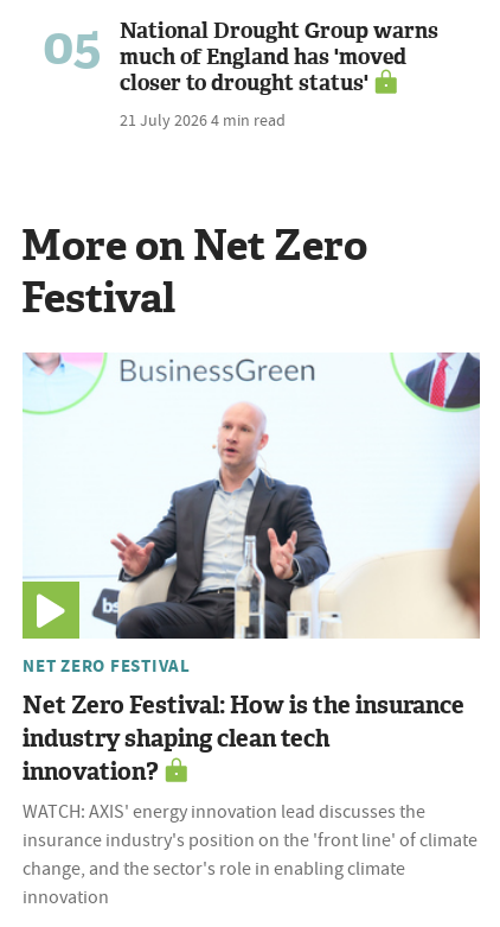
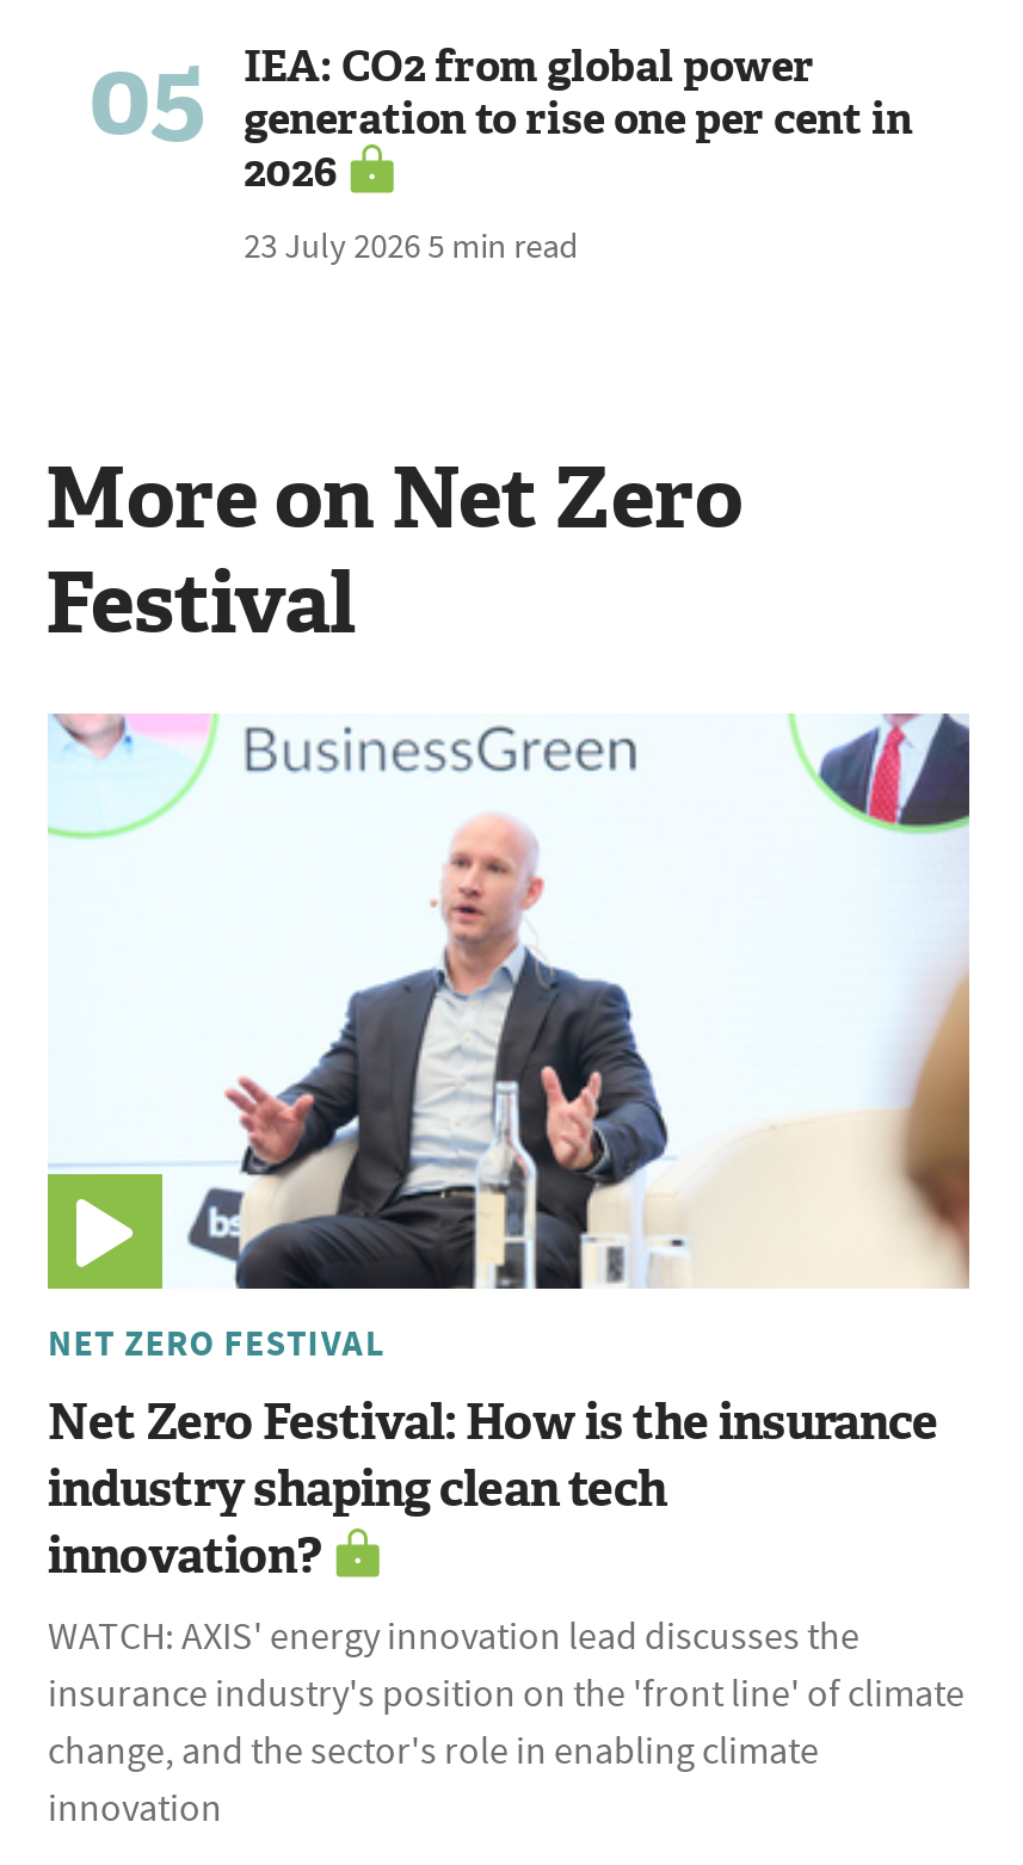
- National Drought Group warns
- much of England has 'moved
- closer to drought status'
- 21 July 2026 4 min read
+ IEA: CO2 from global power
+ generation to rise one per cent in
+ 2026
+ 23 July 2026 5 min read
